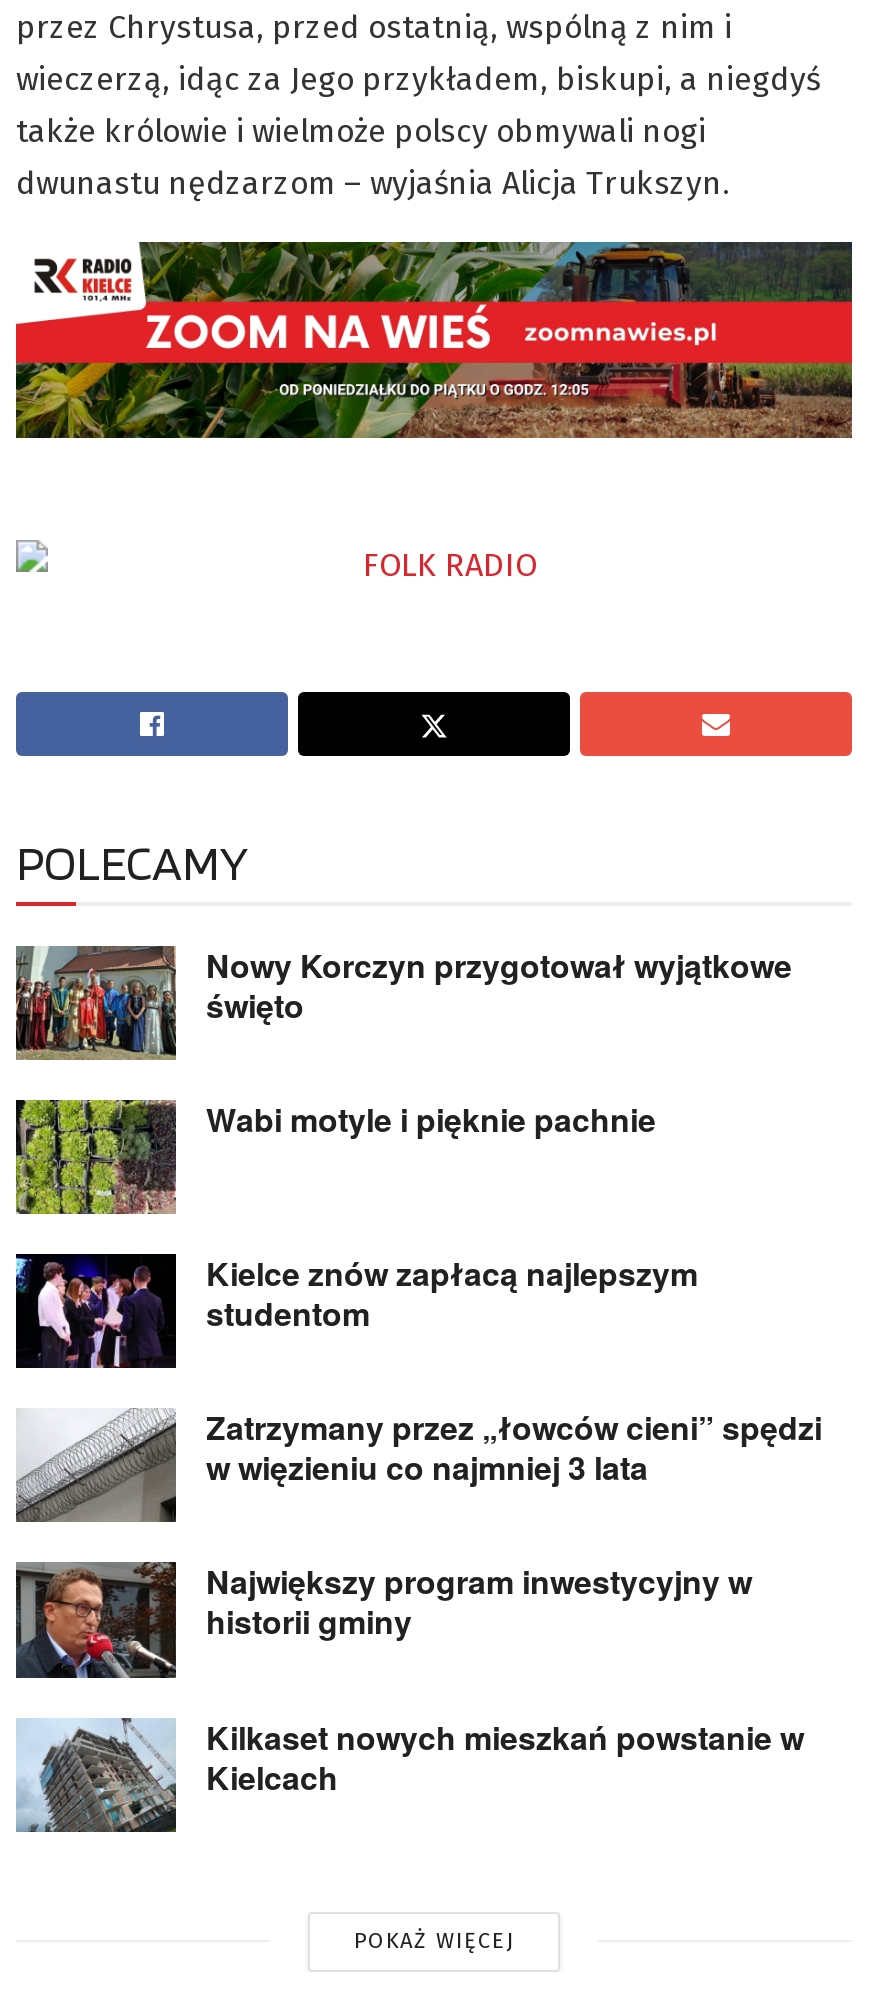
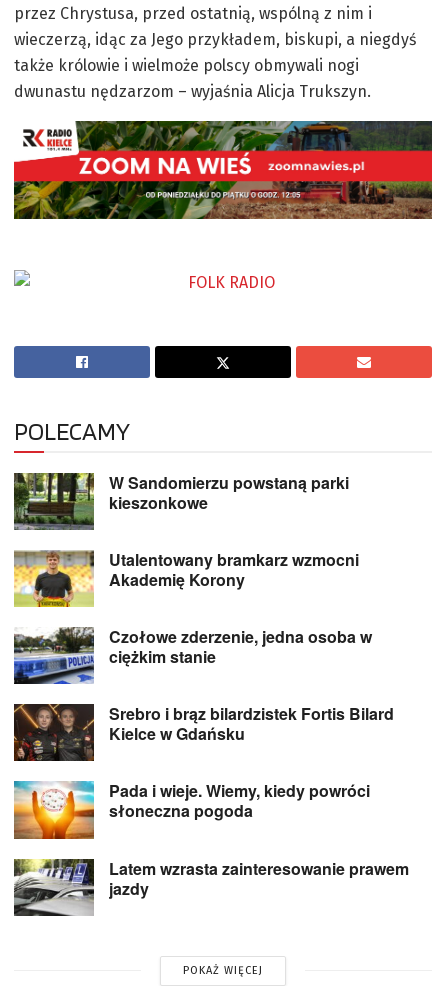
- [image]
- Nowy Korczyn przygotował wyjątkowe
- święto
+ [image]
+ W Sandomierzu powstaną parki
+ kieszonkowe

- [image]
- Wabi motyle i pięknie pachnie
+ [image]
+ Utalentowany bramkarz wzmocni
+ Akademię Korony

- [image]
- Kielce znów zapłacą najlepszym
- studentom
+ [image]
+ Czołowe zderzenie, jedna osoba w
+ ciężkim stanie

- [image]
- Zatrzymany przez „łowców cieni” spędzi
- w więzieniu co najmniej 3 lata
+ [image]
+ Srebro i brąz bilardzistek Fortis Bilard
+ Kielce w Gdańsku

- [image]
- Największy program inwestycyjny w
- historii gminy
+ [image]
+ Pada i wieje. Wiemy, kiedy powróci
+ słoneczna pogoda

- [image]
- Kilkaset nowych mieszkań powstanie w
- Kielcach
+ [image]
+ Latem wzrasta zainteresowanie prawem
+ jazdy
